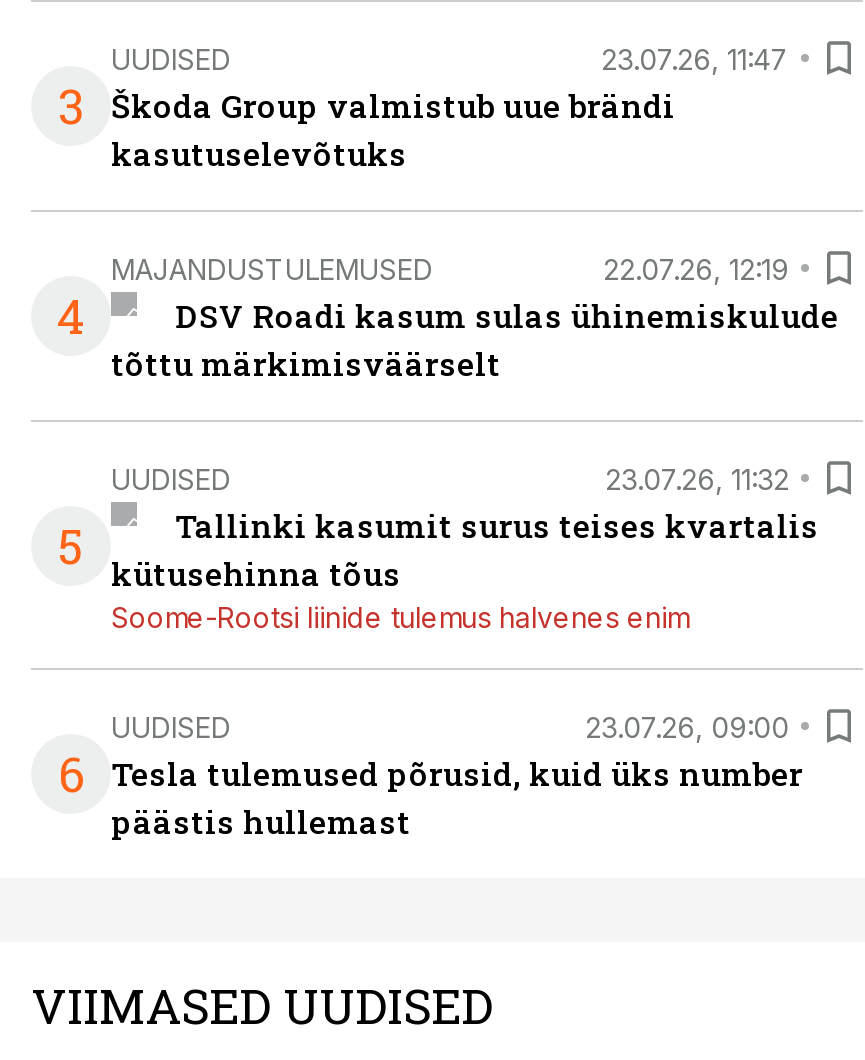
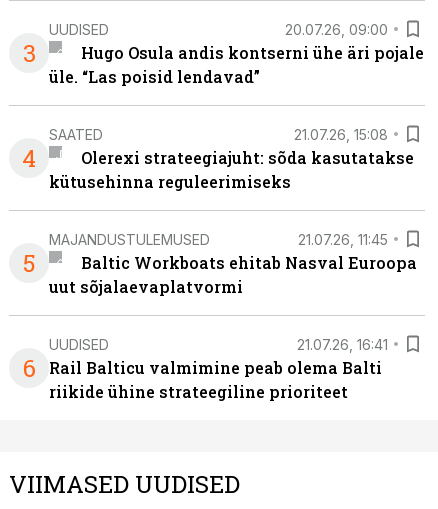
- 23.07.26, 11:47
- Škoda Group valmistub uue brändi
- kasutuselevõtuks
+ 20.07.26, 09:00
+ Hugo Osula andis kontserni ühe äri pojale
+ üle. “Las poisid lendavad”

moved down: MAJANDUSTULEMUSED

- 22.07.26, 12:19
- DSV Roadi kasum sulas ühinemiskulude
- tõttu märkimisväärselt
+ SAATED
+ 21.07.26, 15:08
+ Olerexi strateegiajuht: sõda kasutatakse
+ kütusehinna reguleerimiseks

- UUDISED
- 23.07.26, 11:32
- Tallinki kasumit surus teises kvartalis
- kütusehinna tõus
- Soome-Rootsi liinide tulemus halvenes enim
+ 21.07.26, 11:45
+ Baltic Workboats ehitab Nasval Euroopa
+ uut sõjalaevaplatvormi

- 23.07.26, 09:00
- Tesla tulemused põrusid, kuid üks number
- päästis hullemast
+ 21.07.26, 16:41
+ Rail Balticu valmimine peab olema Balti
+ riikide ühine strateegiline prioriteet
